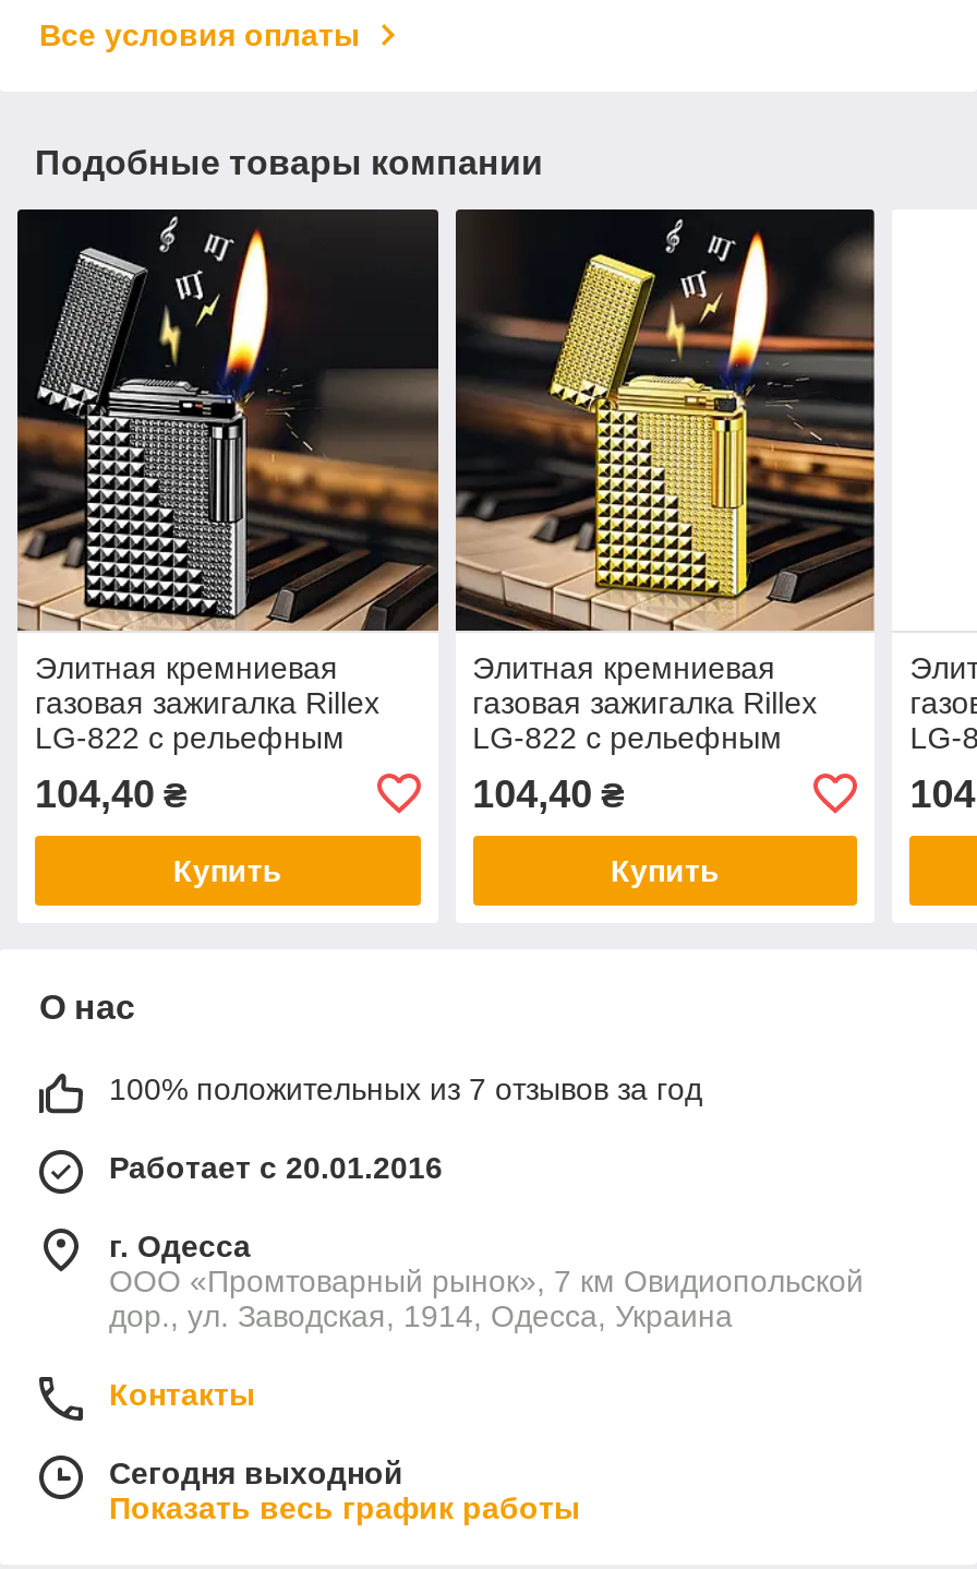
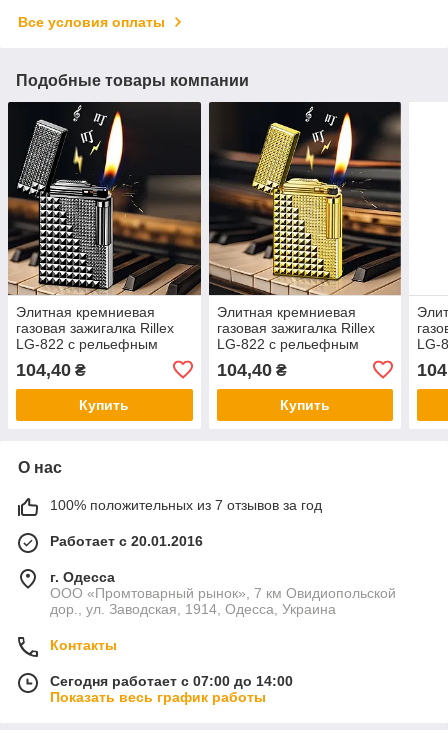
- Сегодня выходной
+ Сегодня работает с 07:00 до 14:00
